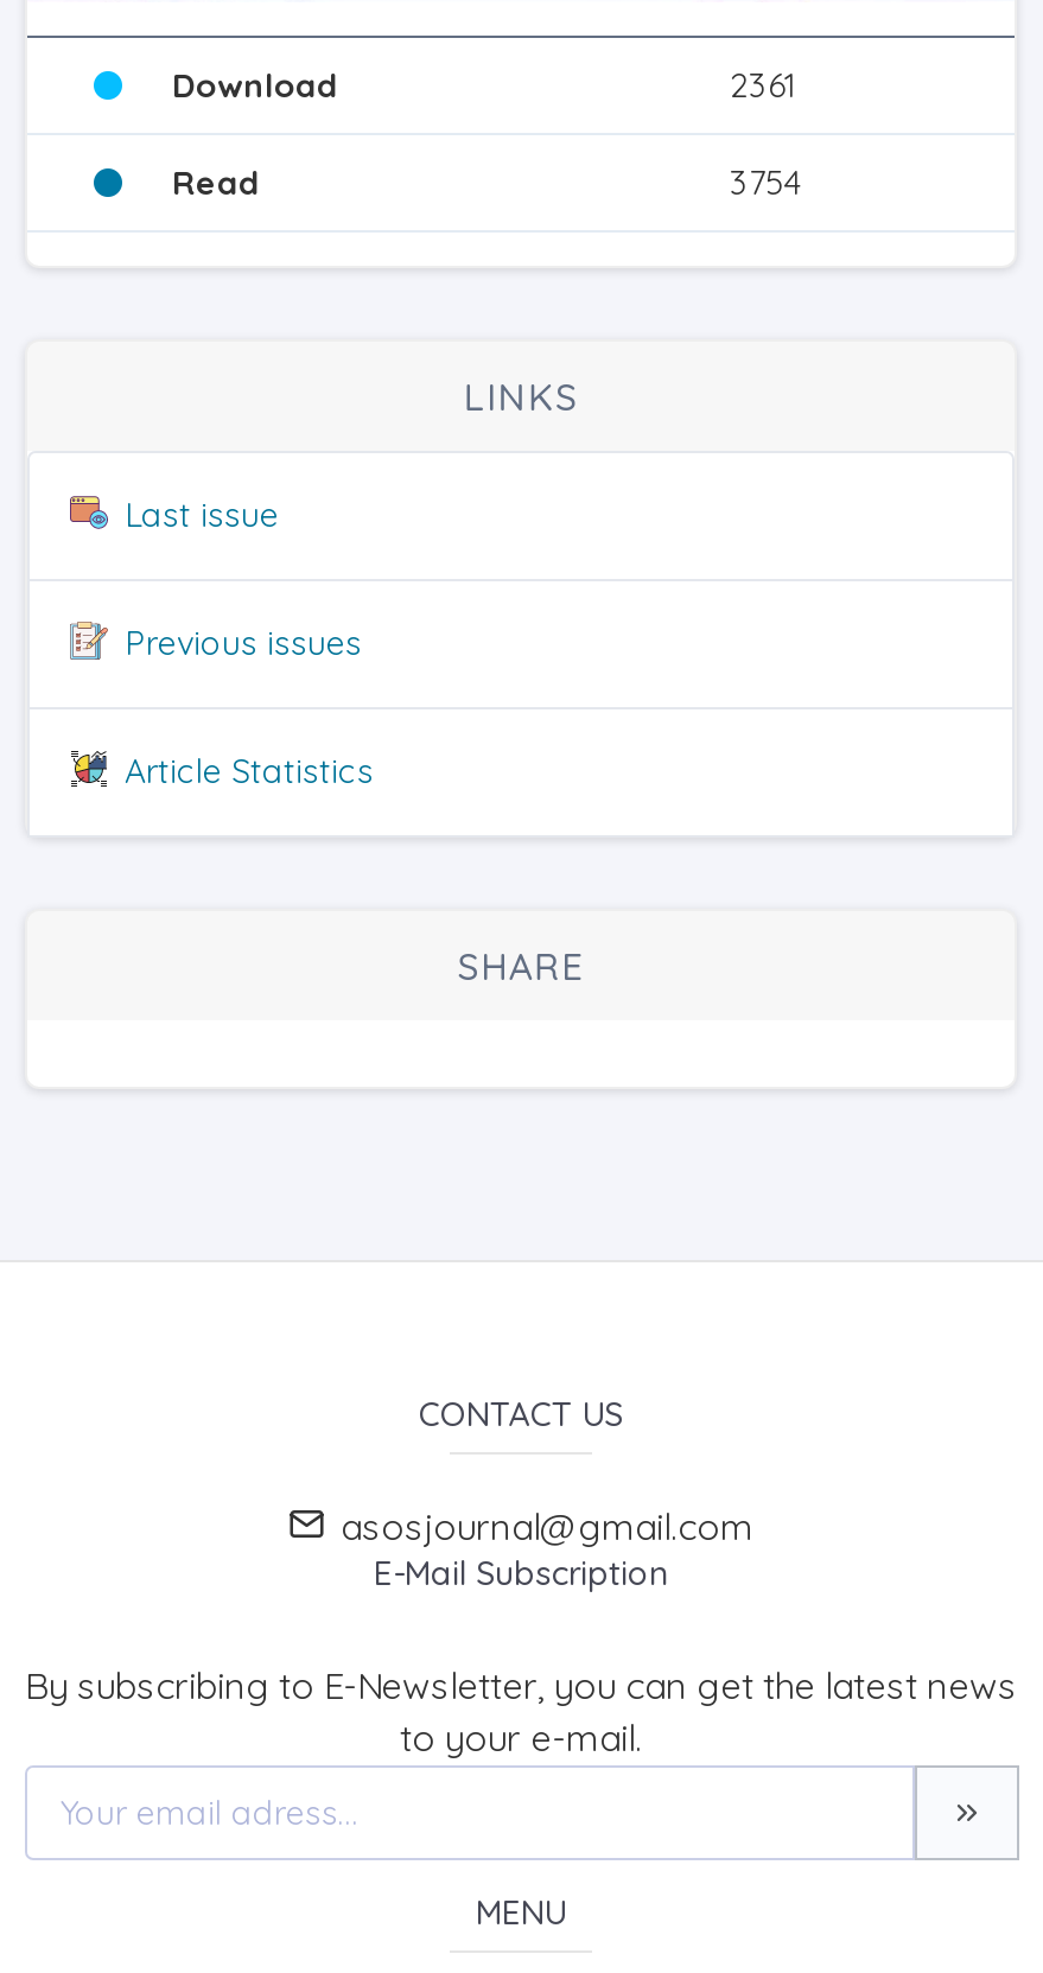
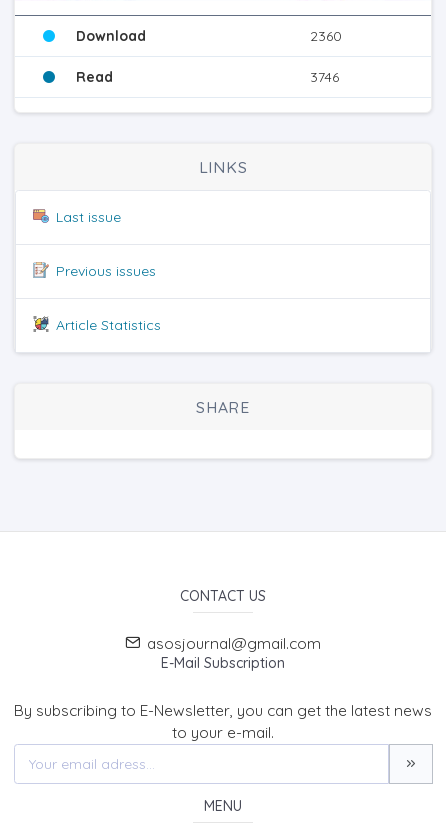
- 2361
+ 2360

- 3754
+ 3746
